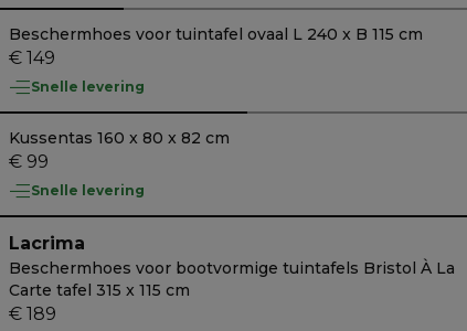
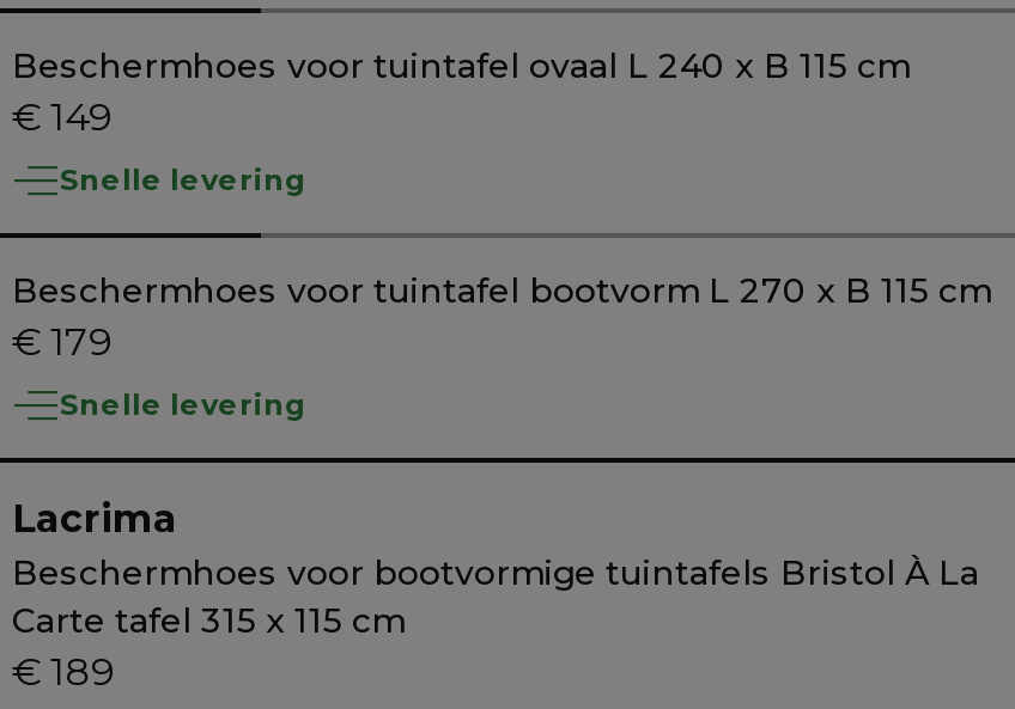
- Kussentas 160 x 80 x 82 cm
- € 99
+ Beschermhoes voor tuintafel bootvorm L 270 x B 115 cm
+ € 179
